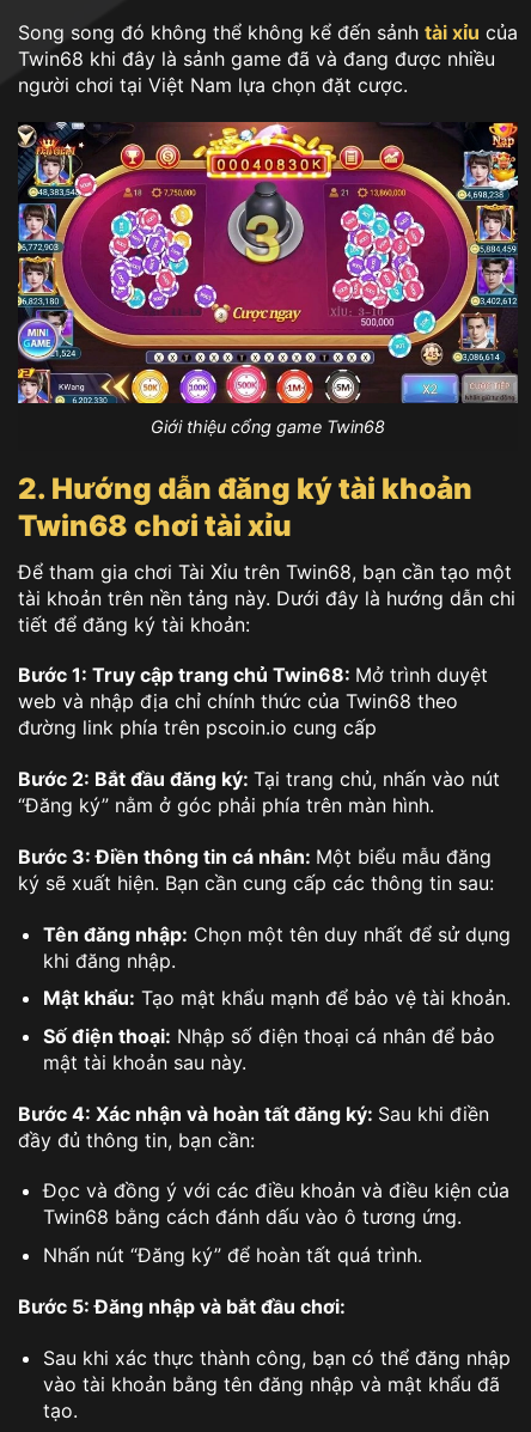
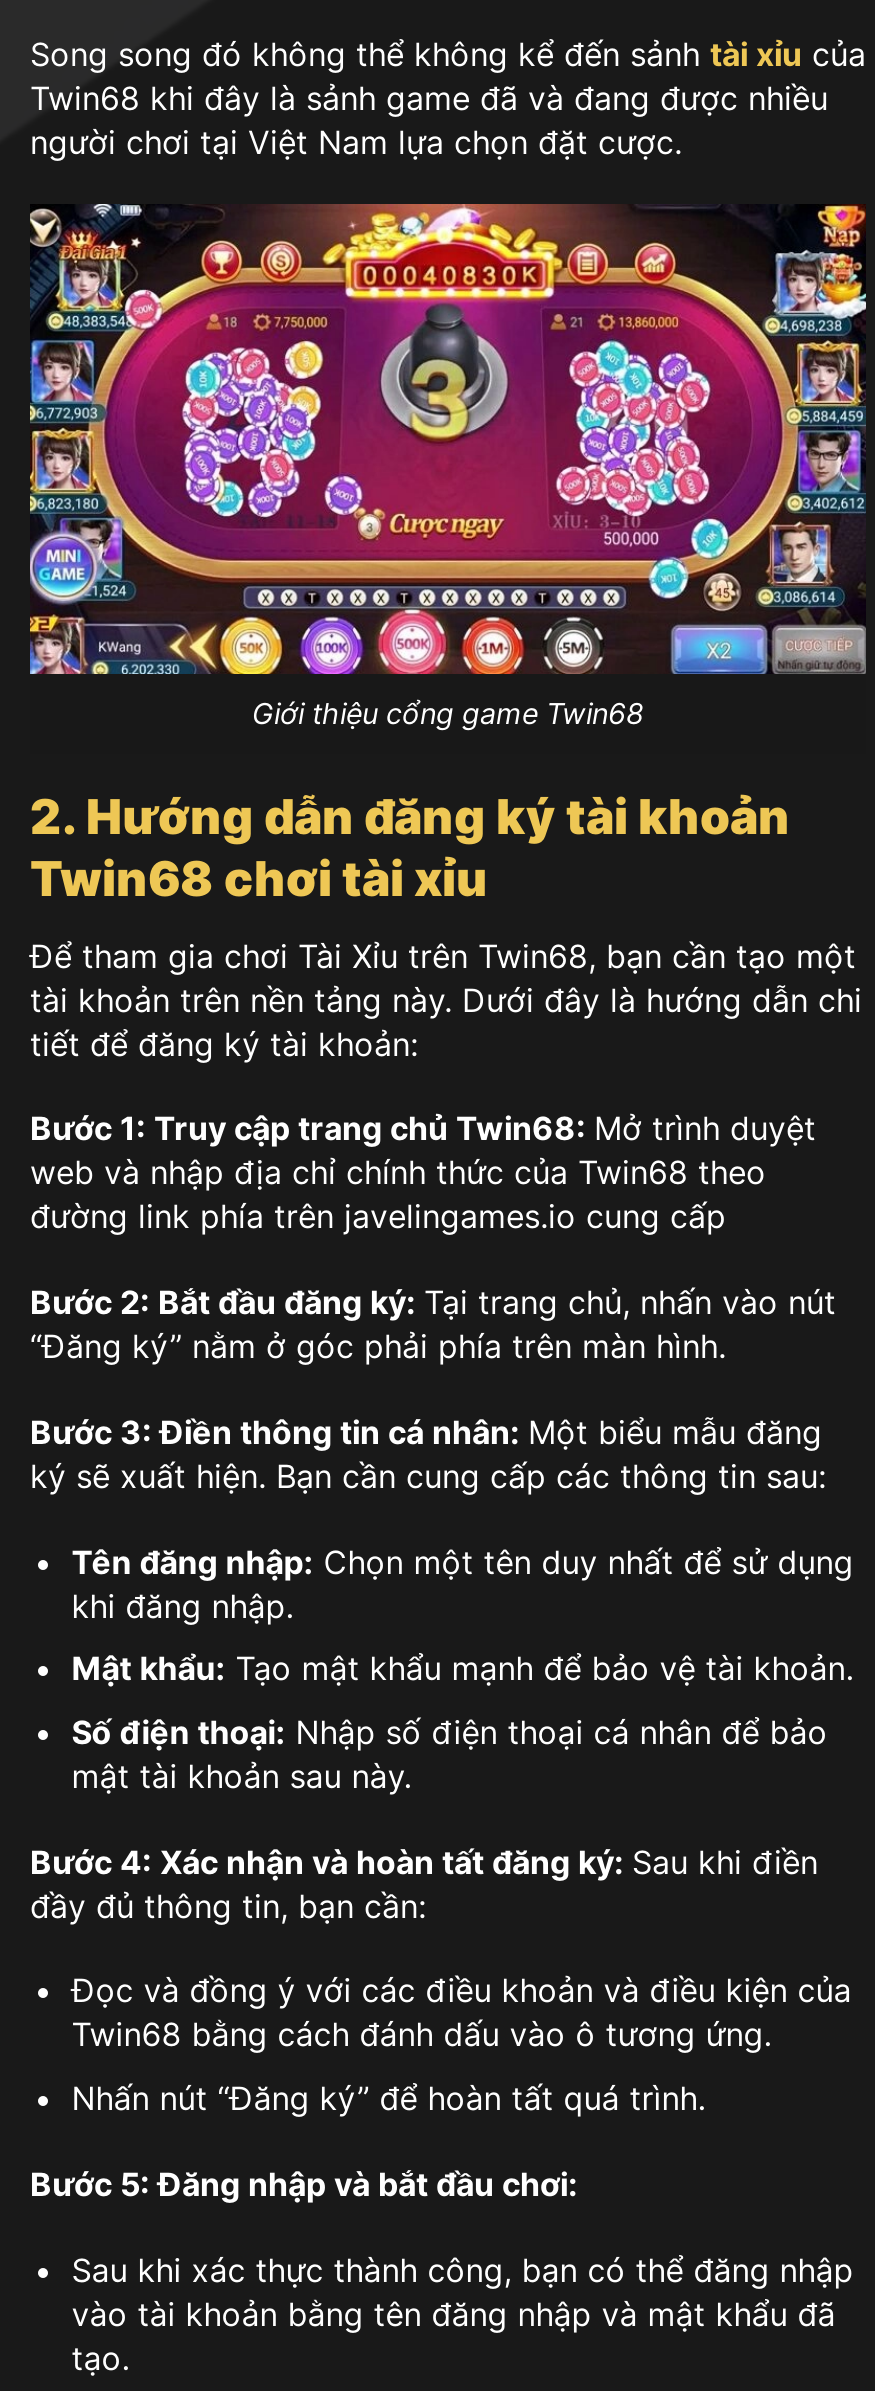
- đường link phía trên pscoin.io cung cấp
+ đường link phía trên javelingames.io cung cấp
